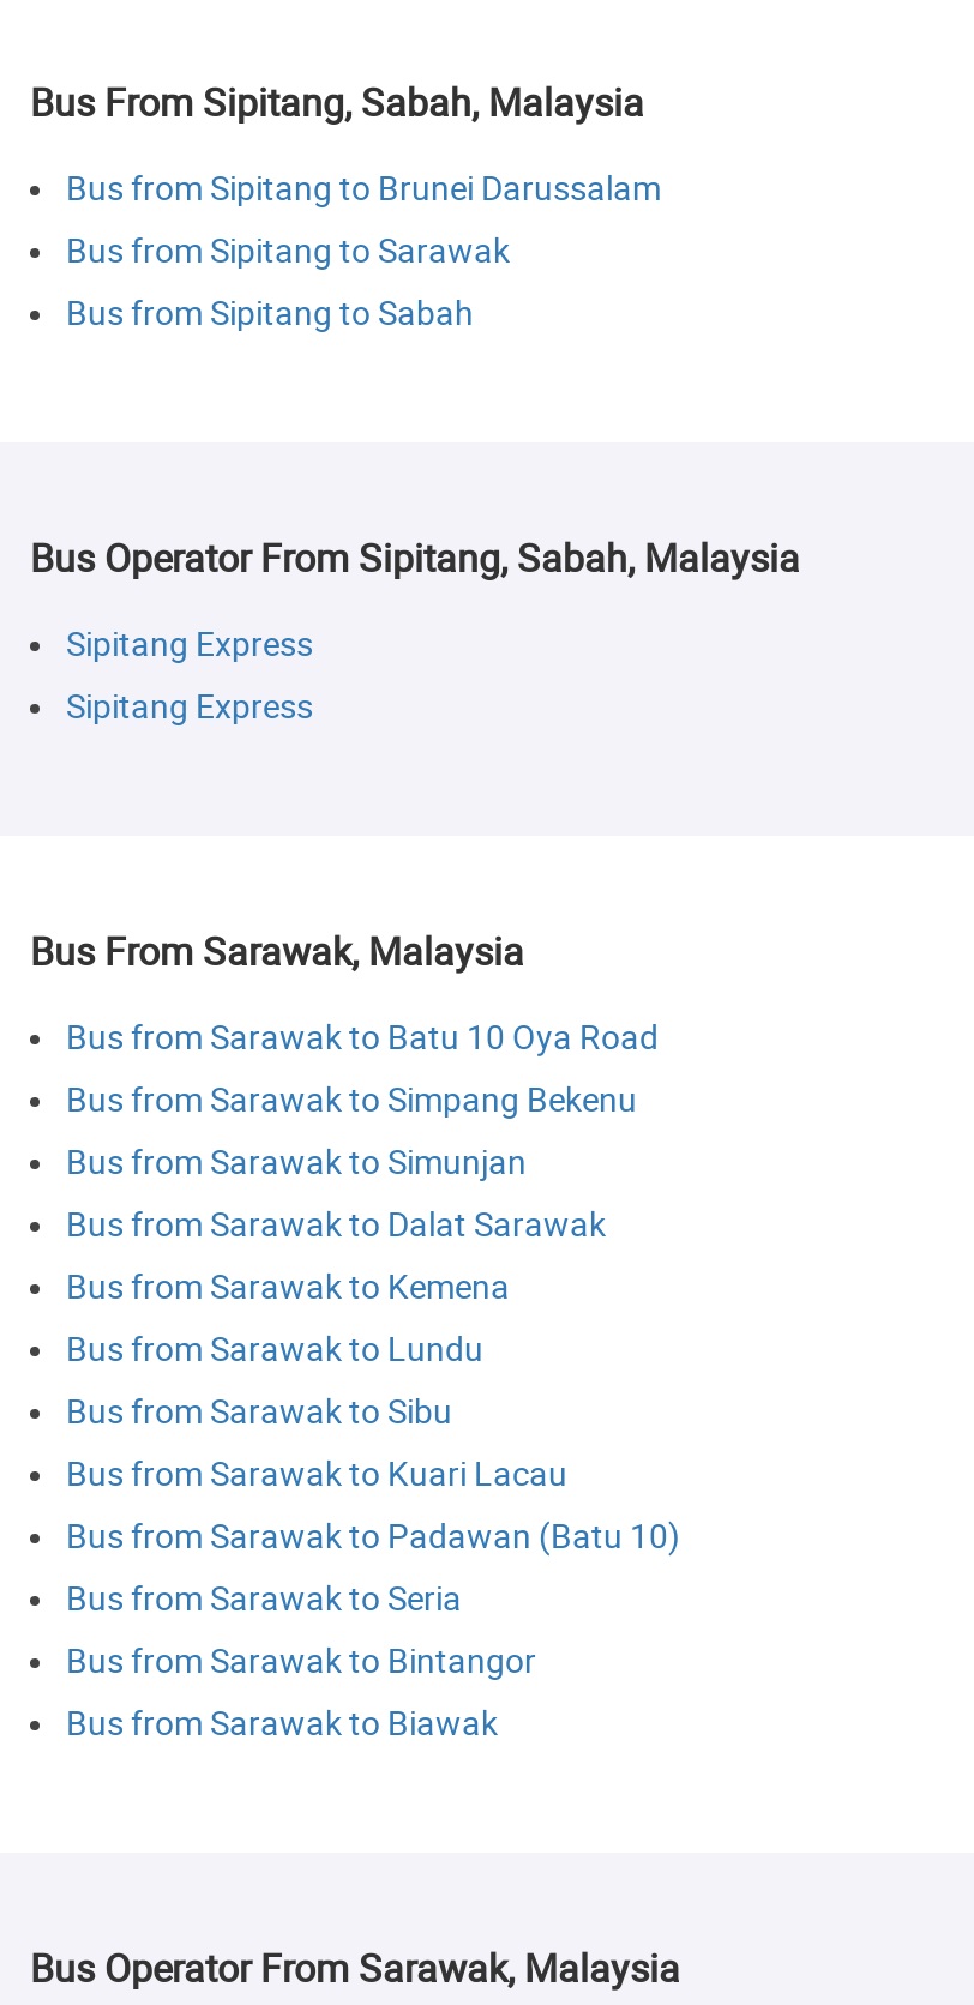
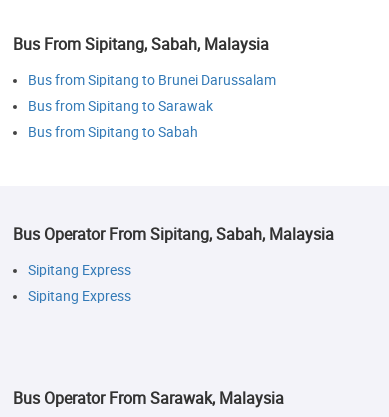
- Bus From Sarawak, Malaysia
- Bus from Sarawak to Batu 10 Oya Road
- Bus from Sarawak to Simpang Bekenu
- Bus from Sarawak to Simunjan
- Bus from Sarawak to Dalat Sarawak
- Bus from Sarawak to Kemena
- Bus from Sarawak to Lundu
- Bus from Sarawak to Sibu
- Bus from Sarawak to Kuari Lacau
- Bus from Sarawak to Padawan (Batu 10)
- Bus from Sarawak to Seria
- Bus from Sarawak to Bintangor
- Bus from Sarawak to Biawak
